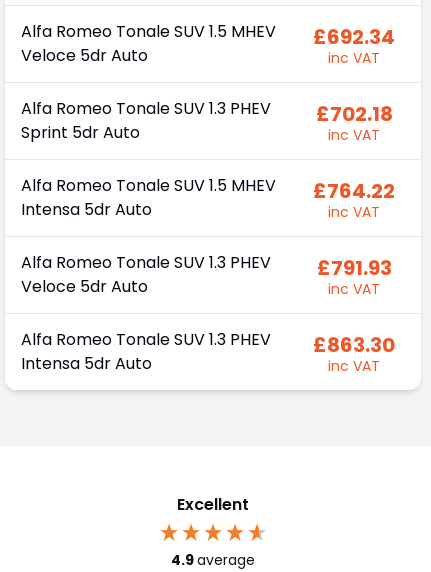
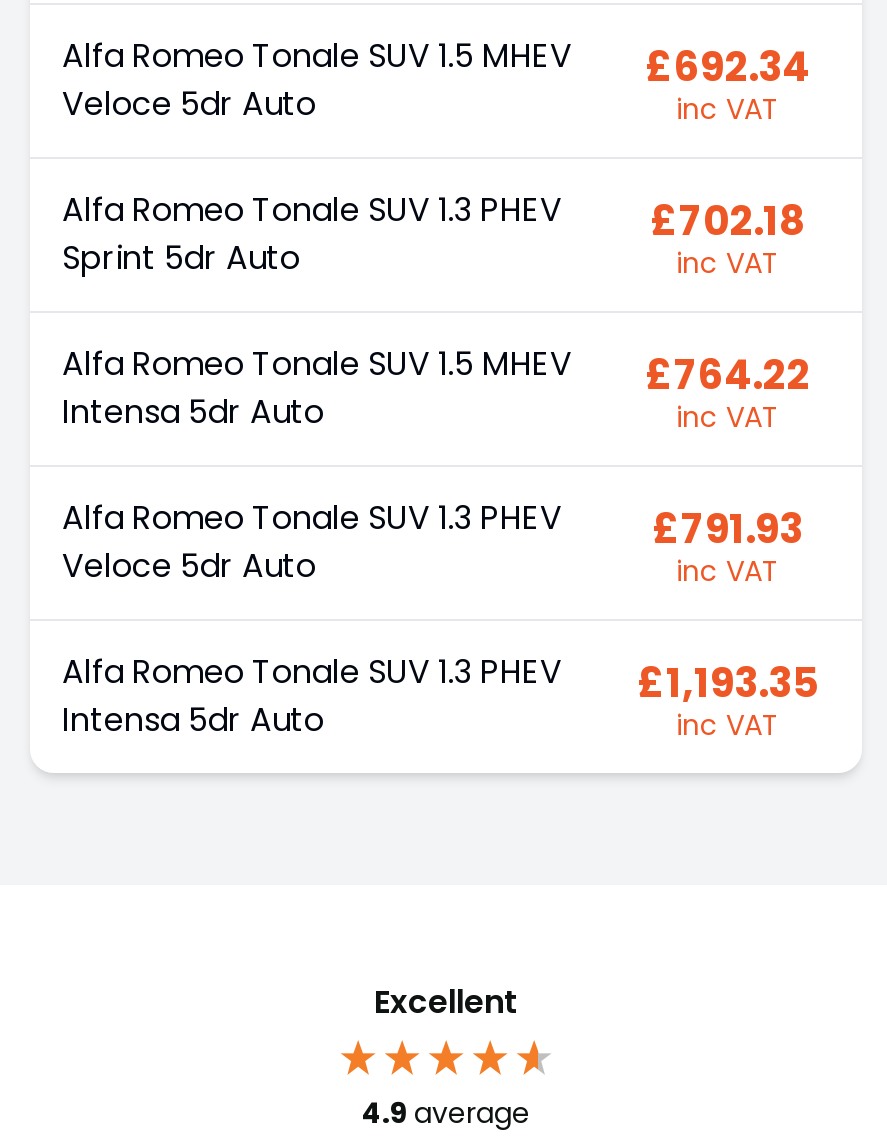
- Alfa Romeo Tonale SUV 1.3 PHEV £863.30
+ Alfa Romeo Tonale SUV 1.3 PHEV £1,193.35
